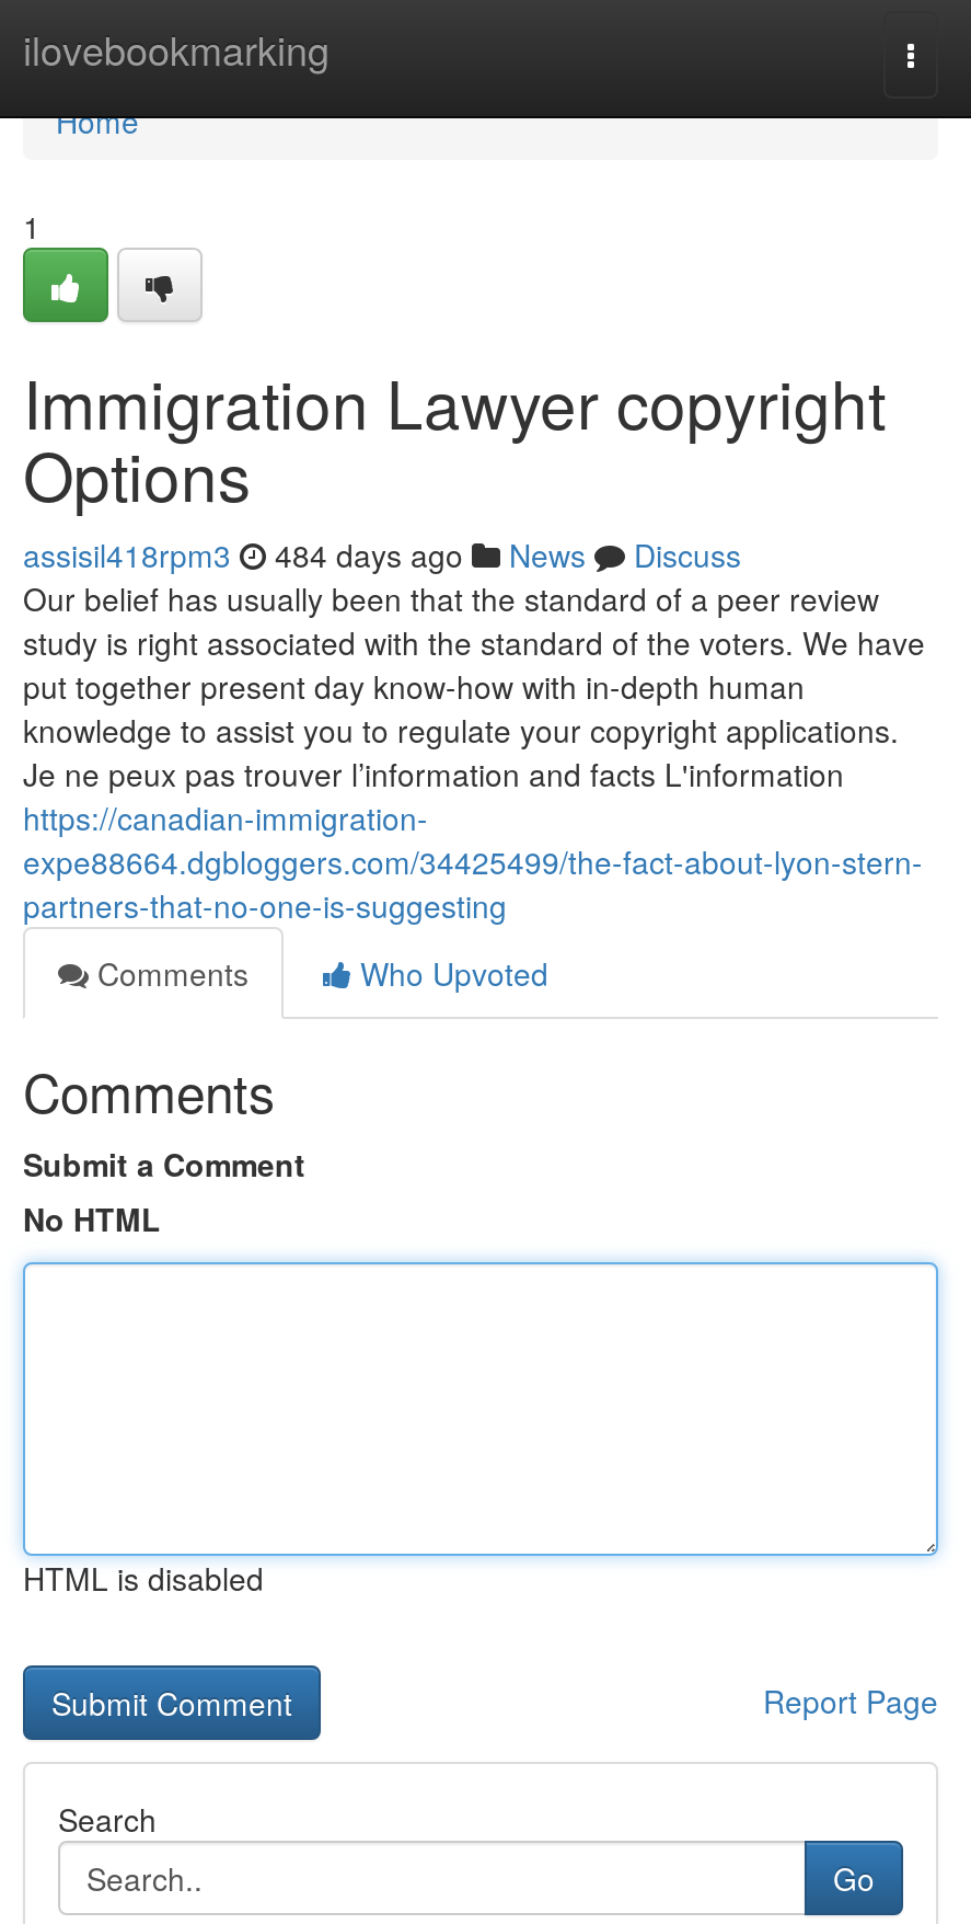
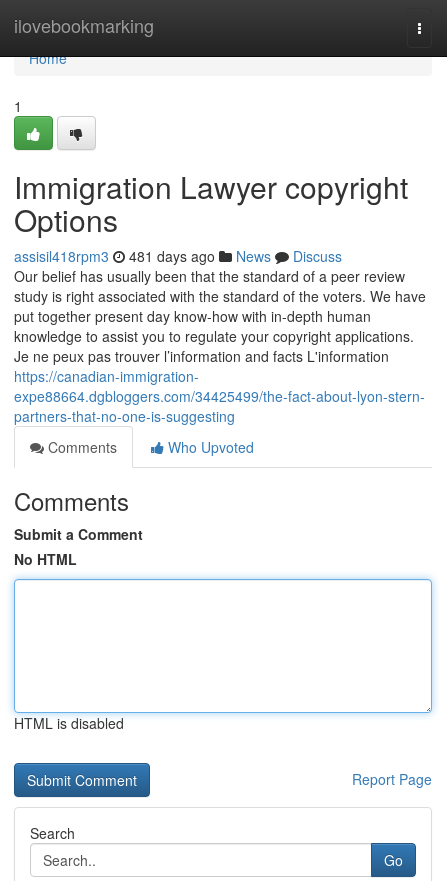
- assisil418rpm3 484 days ago News Discuss
+ assisil418rpm3 481 days ago News Discuss
